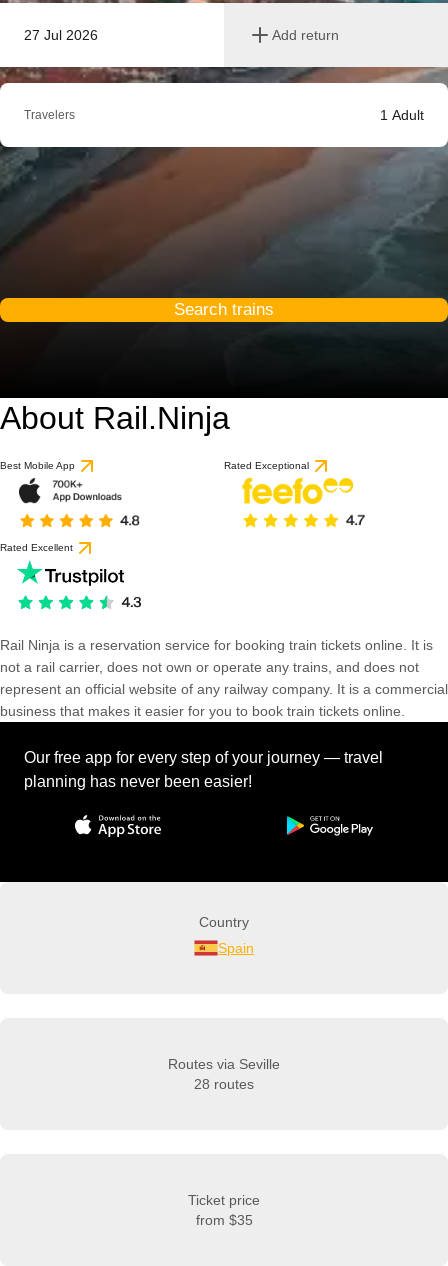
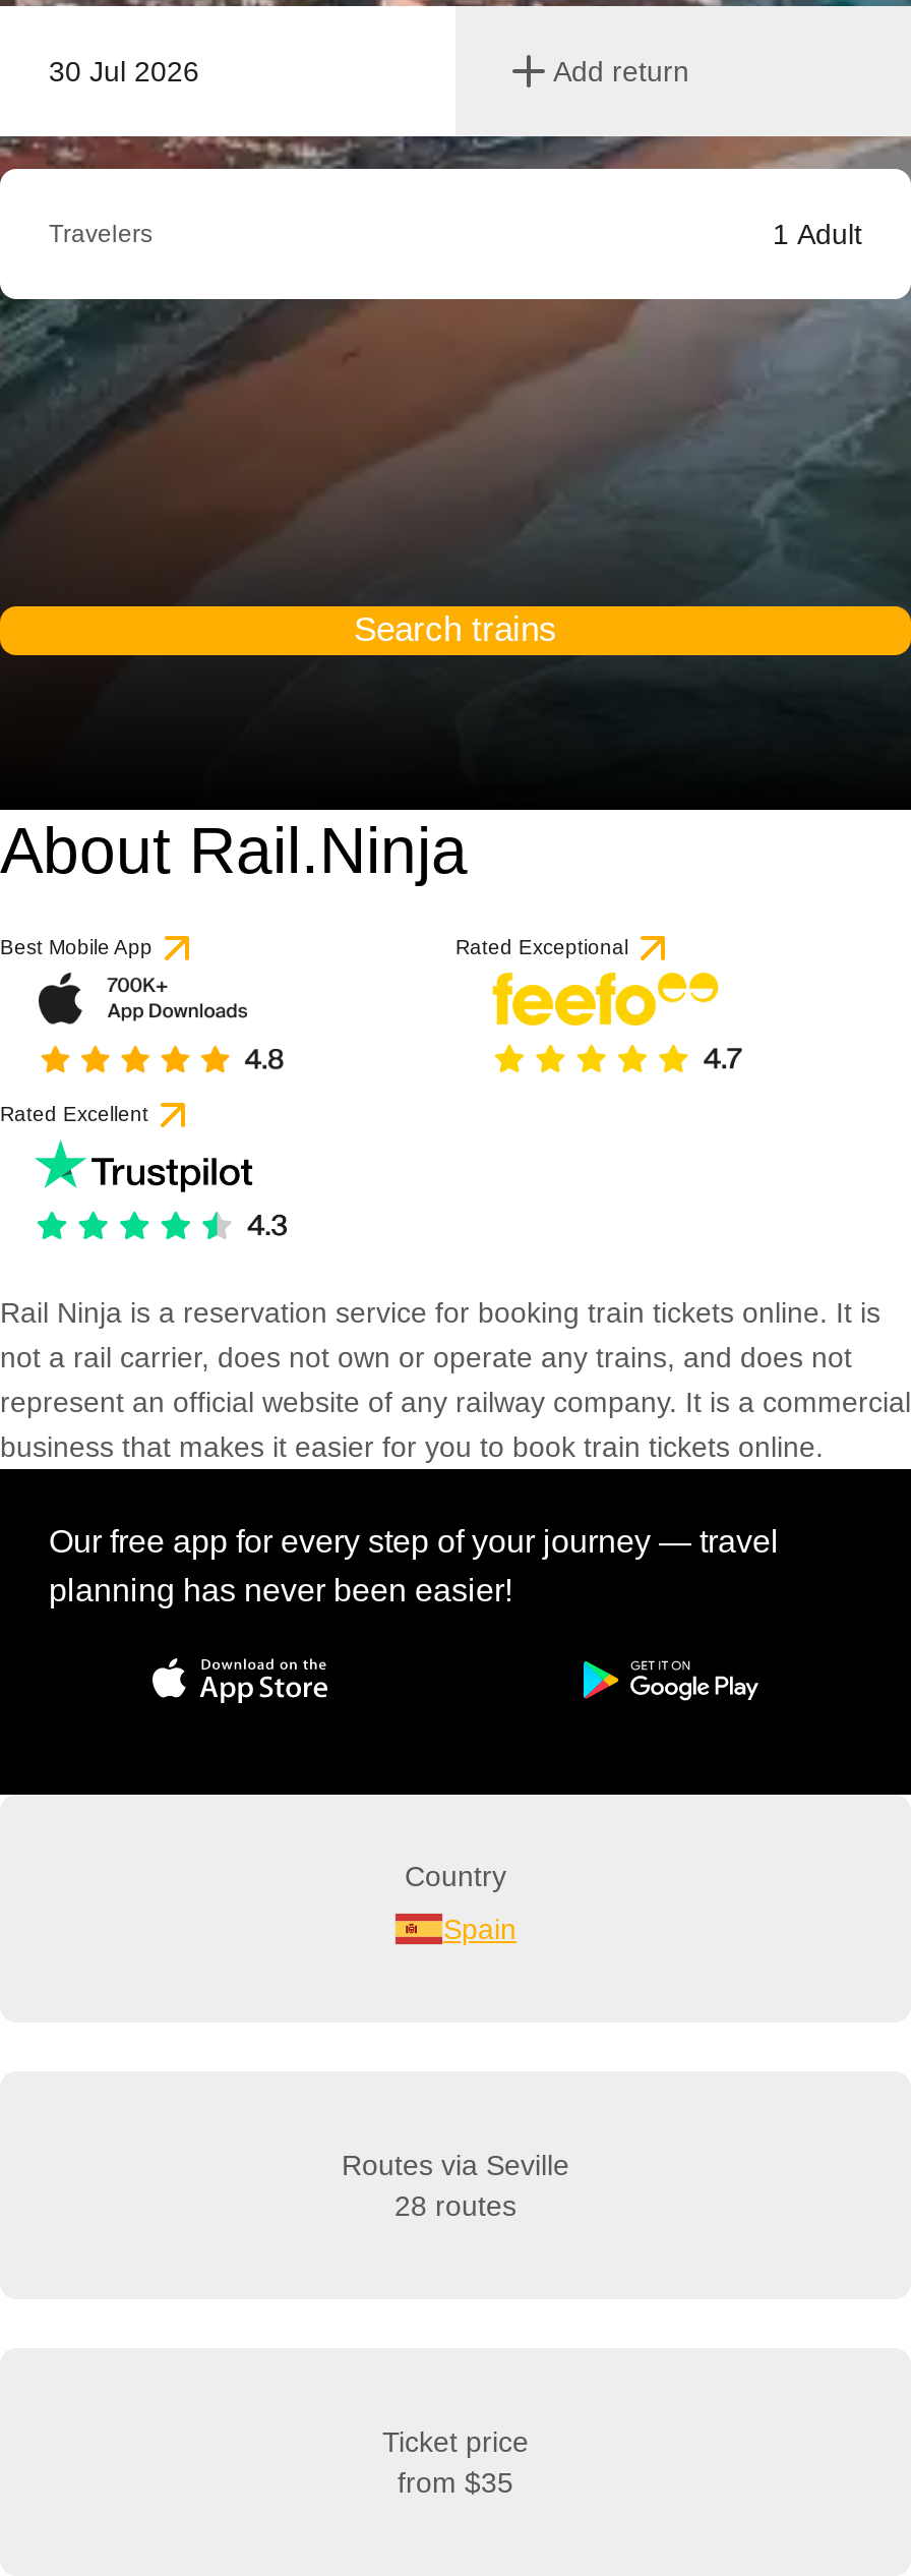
- 27 Jul 2026
+ 30 Jul 2026
